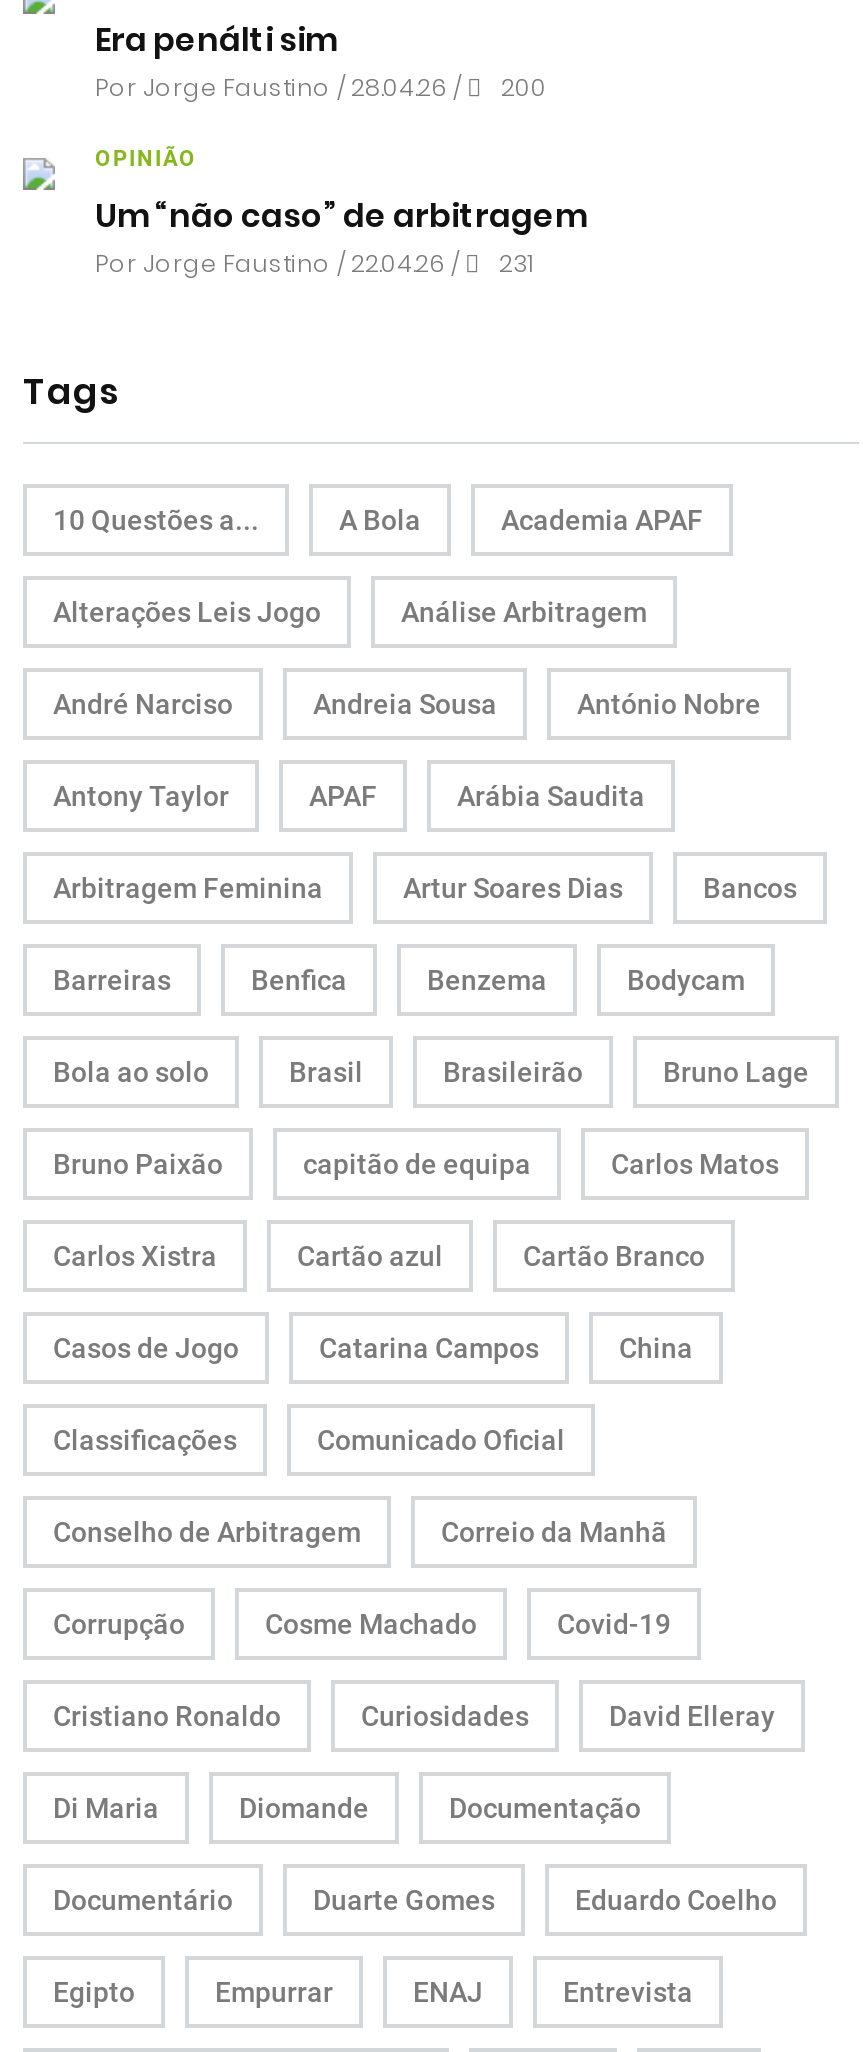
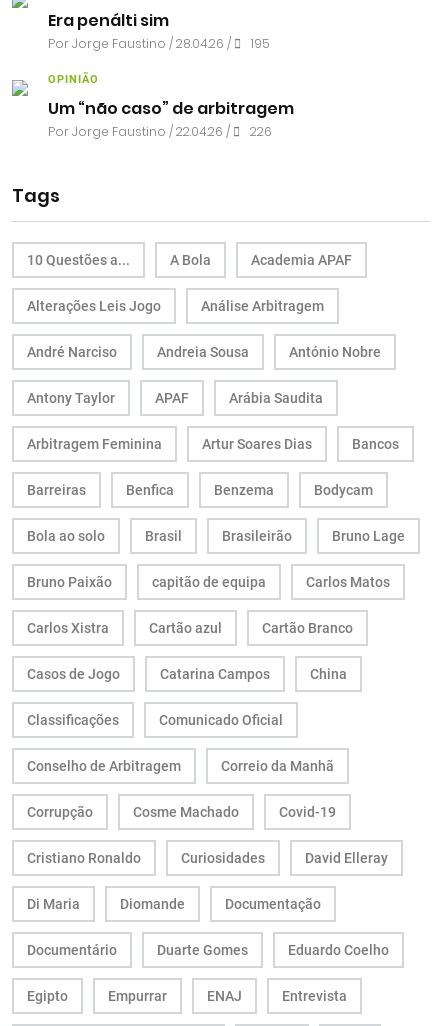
- Por Jorge Faustino / 28.04.26 / 200
+ Por Jorge Faustino / 28.04.26 / 195

- Por Jorge Faustino / 22.04.26 / 231
+ Por Jorge Faustino / 22.04.26 / 226
